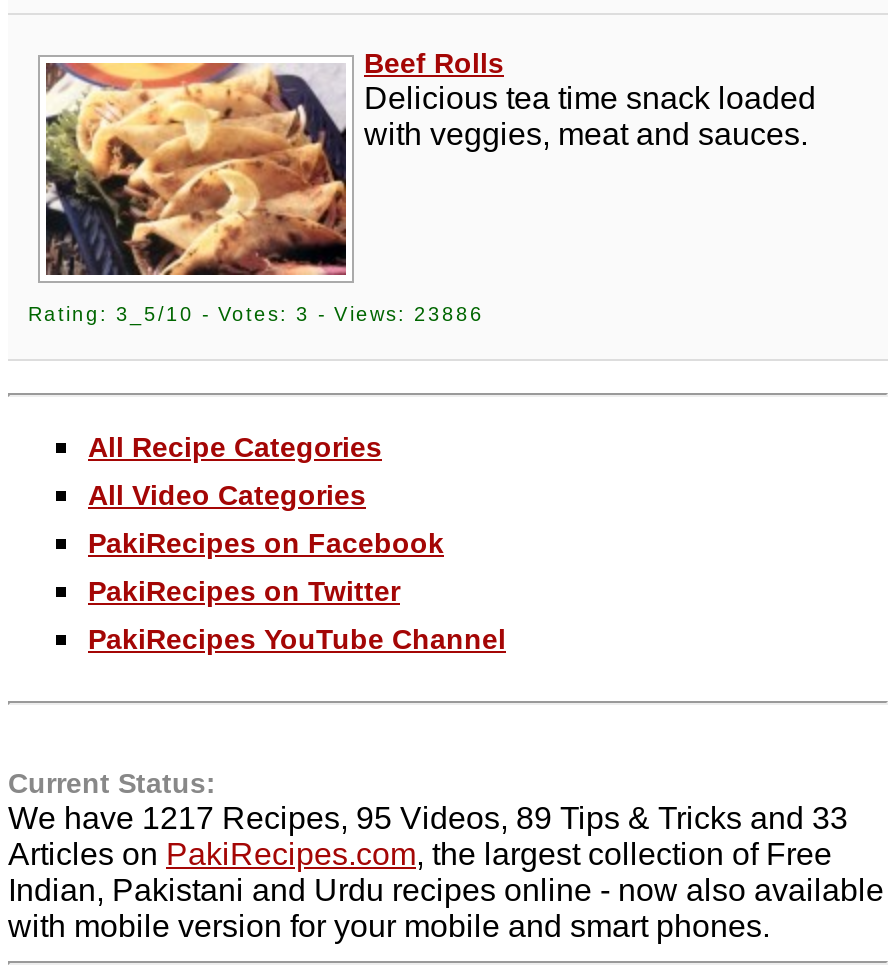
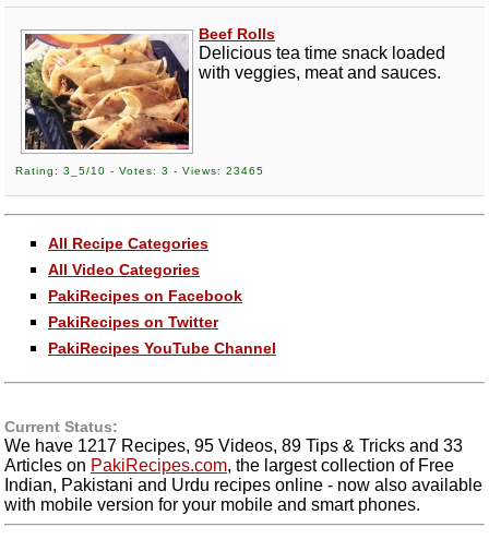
- Rating: 3_5/10 - Votes: 3 - Views: 23886
+ Rating: 3_5/10 - Votes: 3 - Views: 23465
